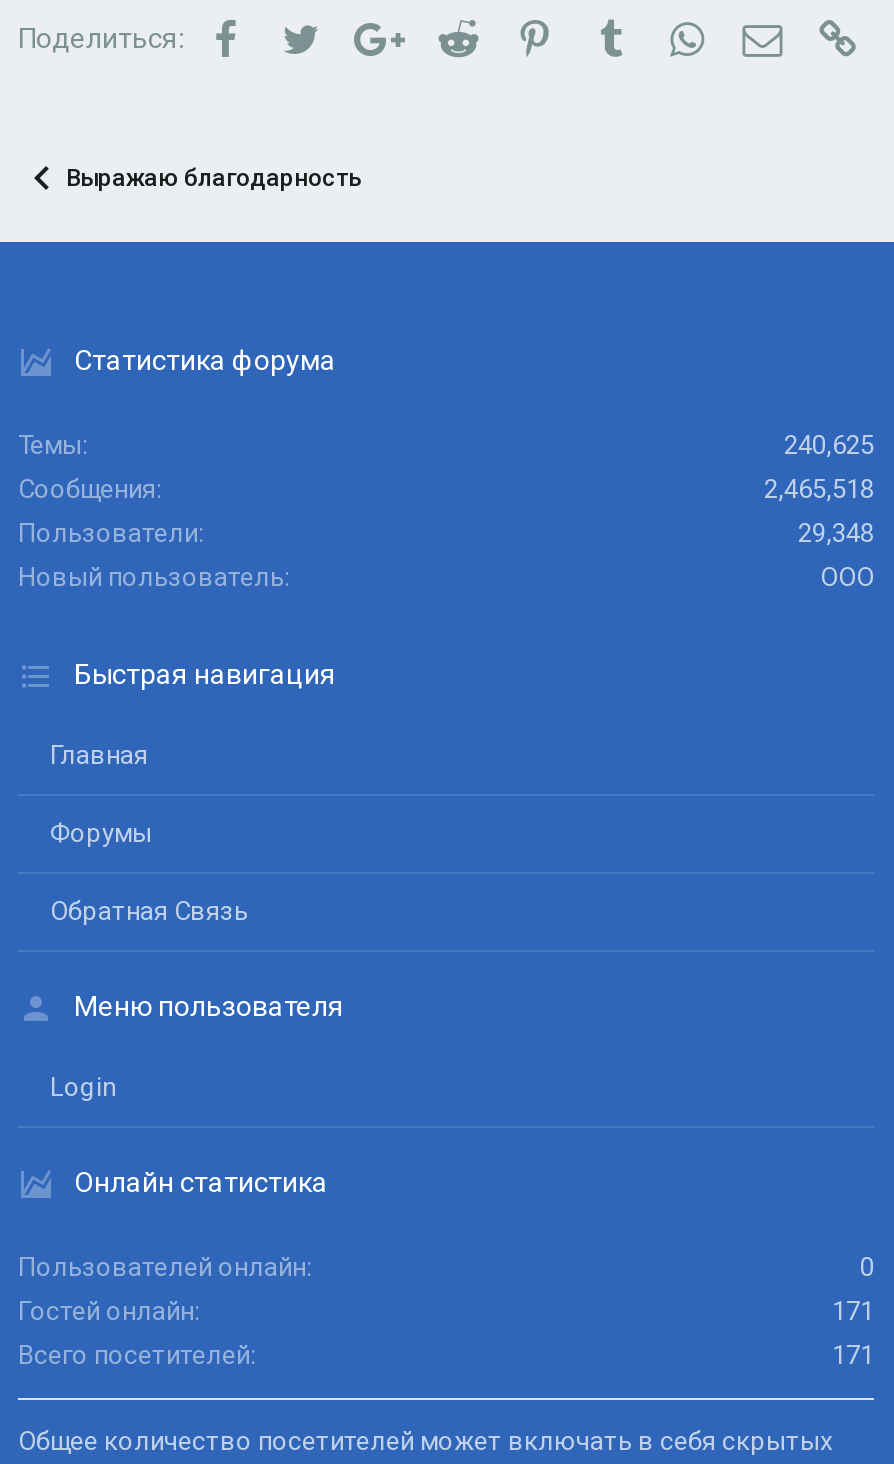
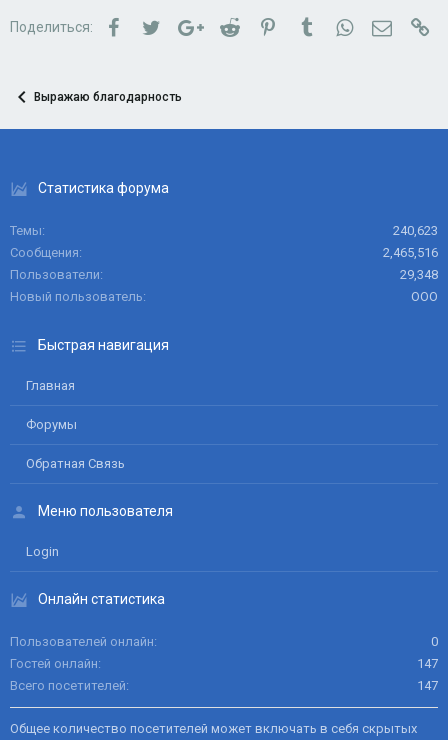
- 240,625
+ 240,623

- 2,465,518
+ 2,465,516

- 171
+ 147

- 171
+ 147
